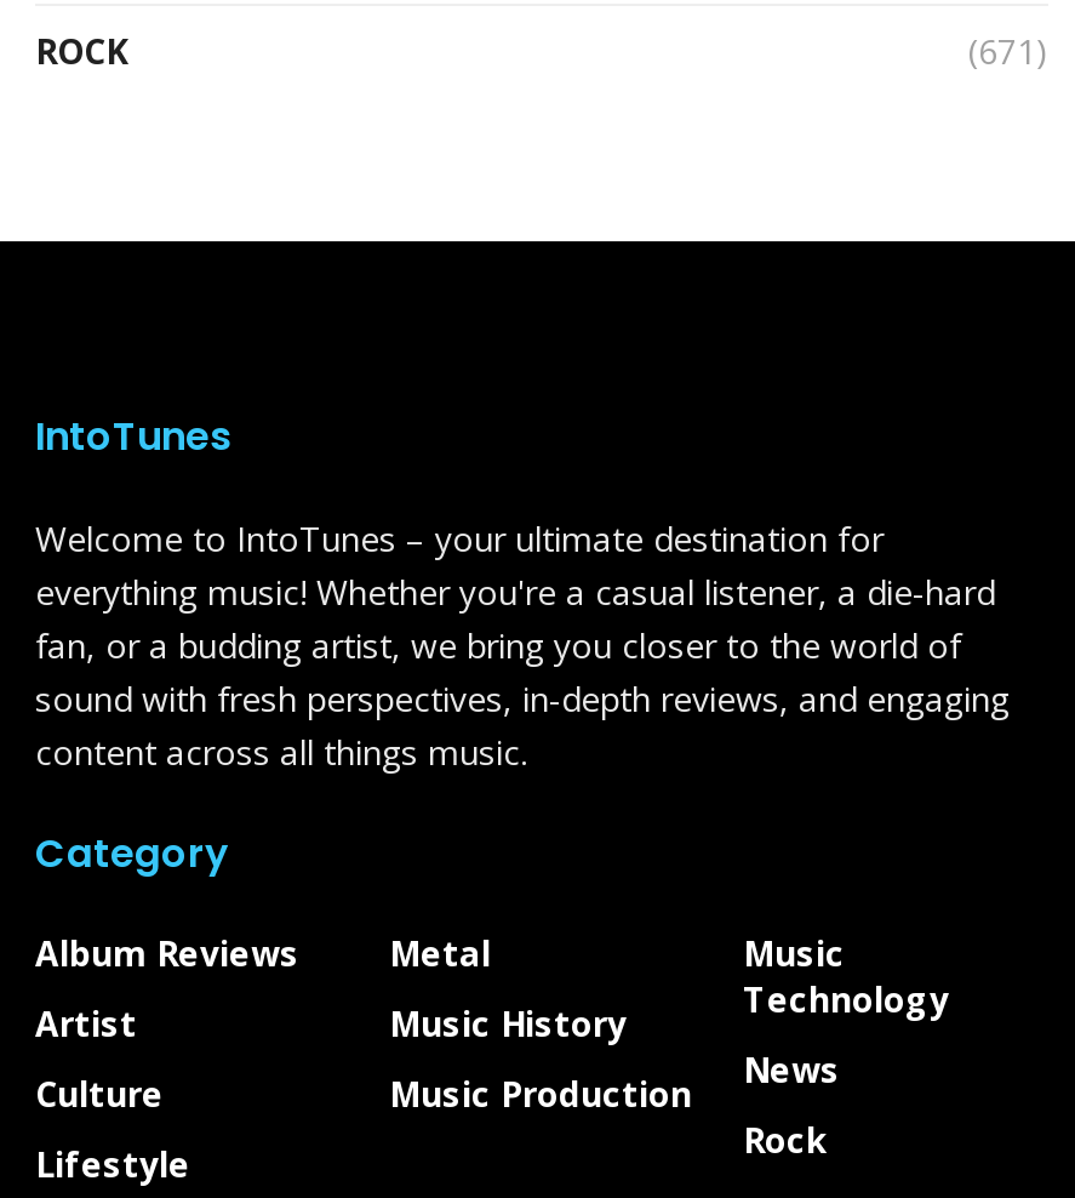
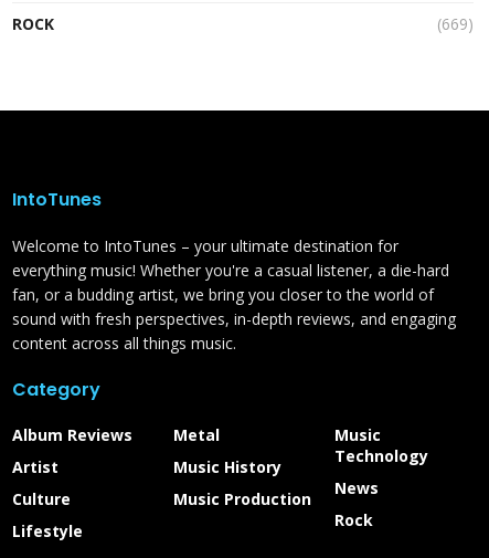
- (671)
+ (669)
